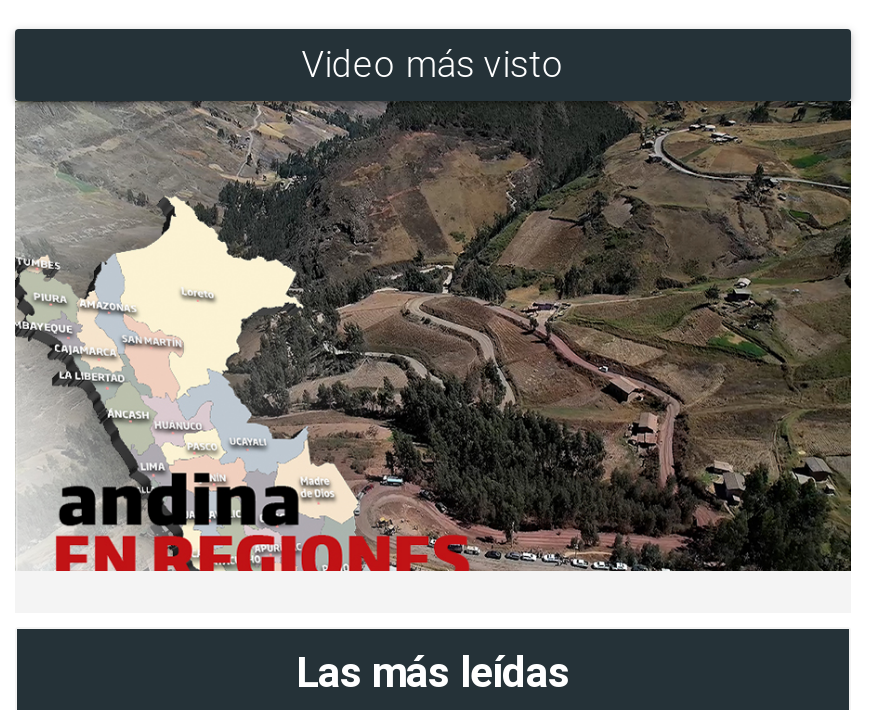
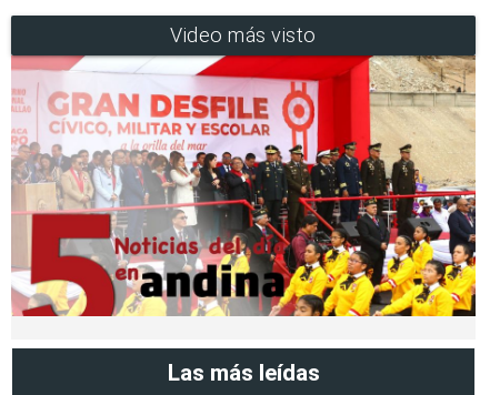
- [image]
+ [image]
